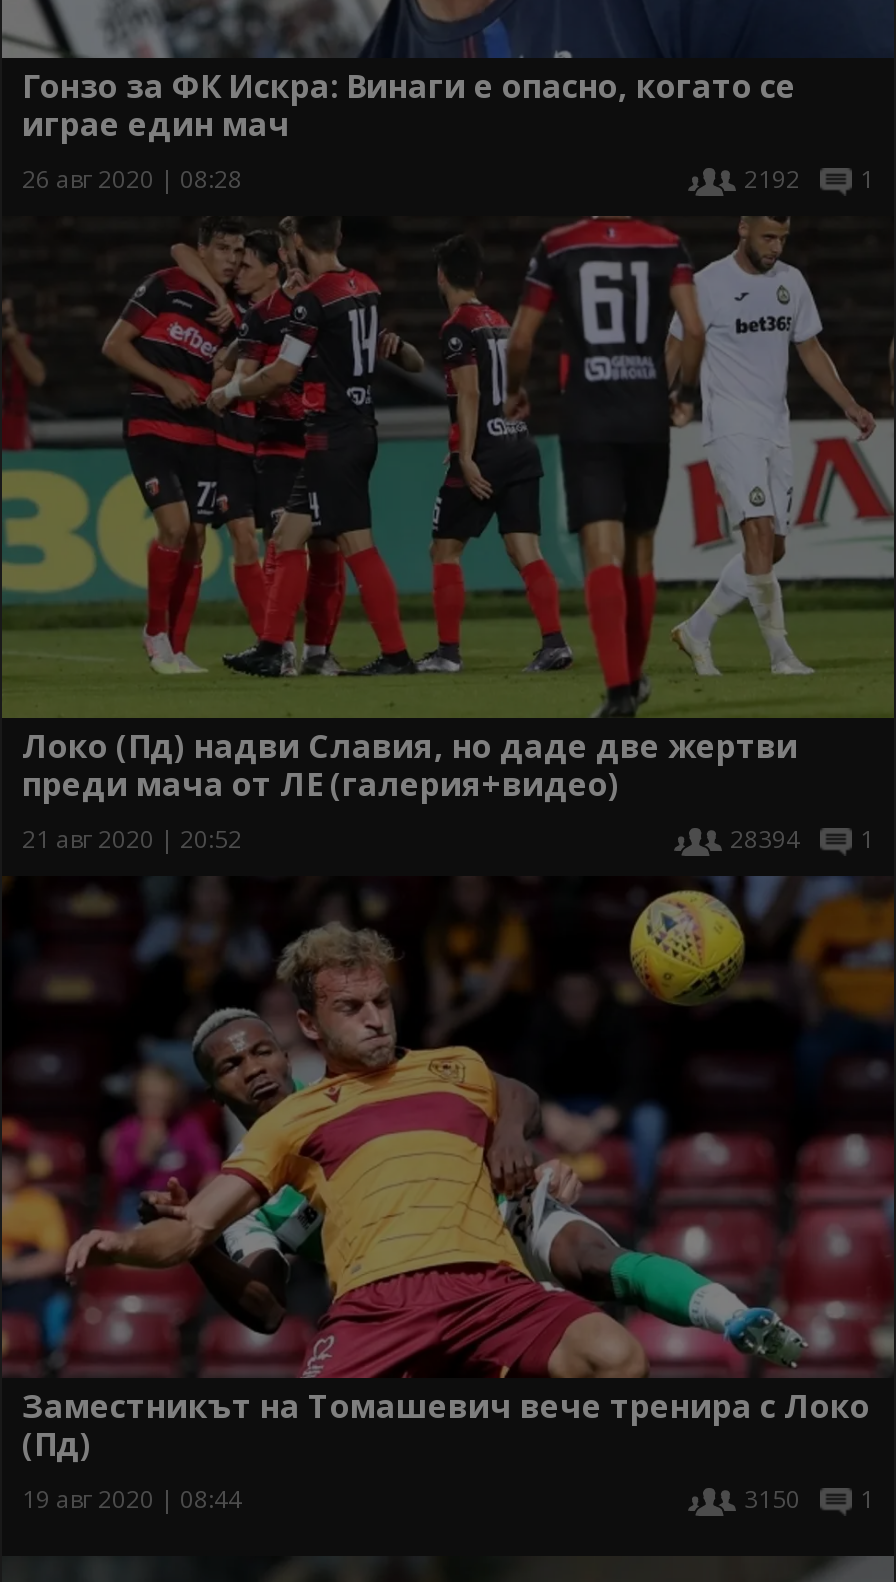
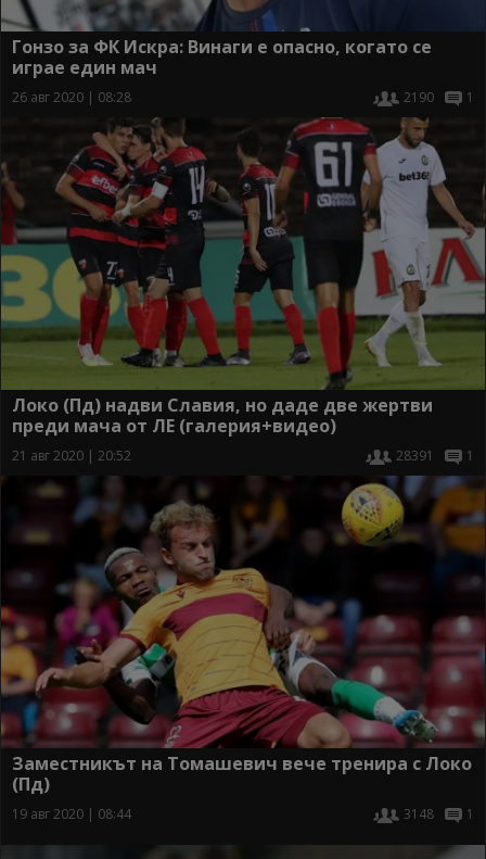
- 2192 1
+ 2190 1

- 28394 1
+ 28391 1

- 3150 1
+ 3148 1
